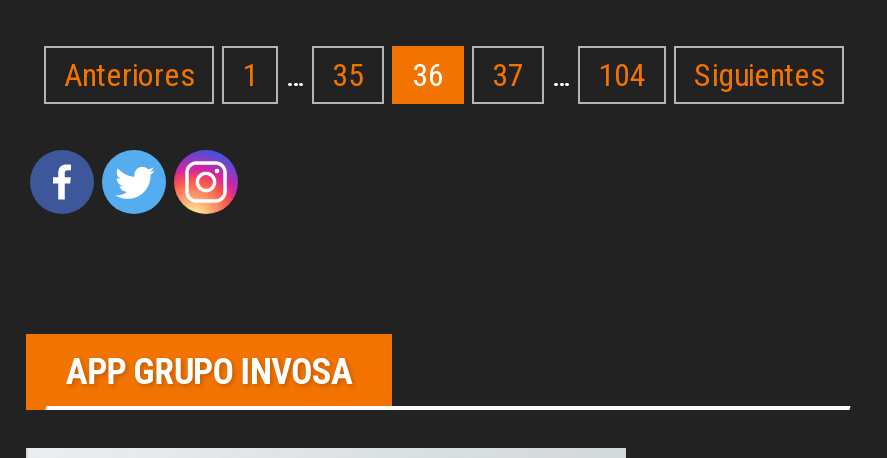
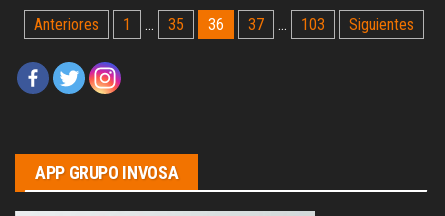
- 104
+ 103
